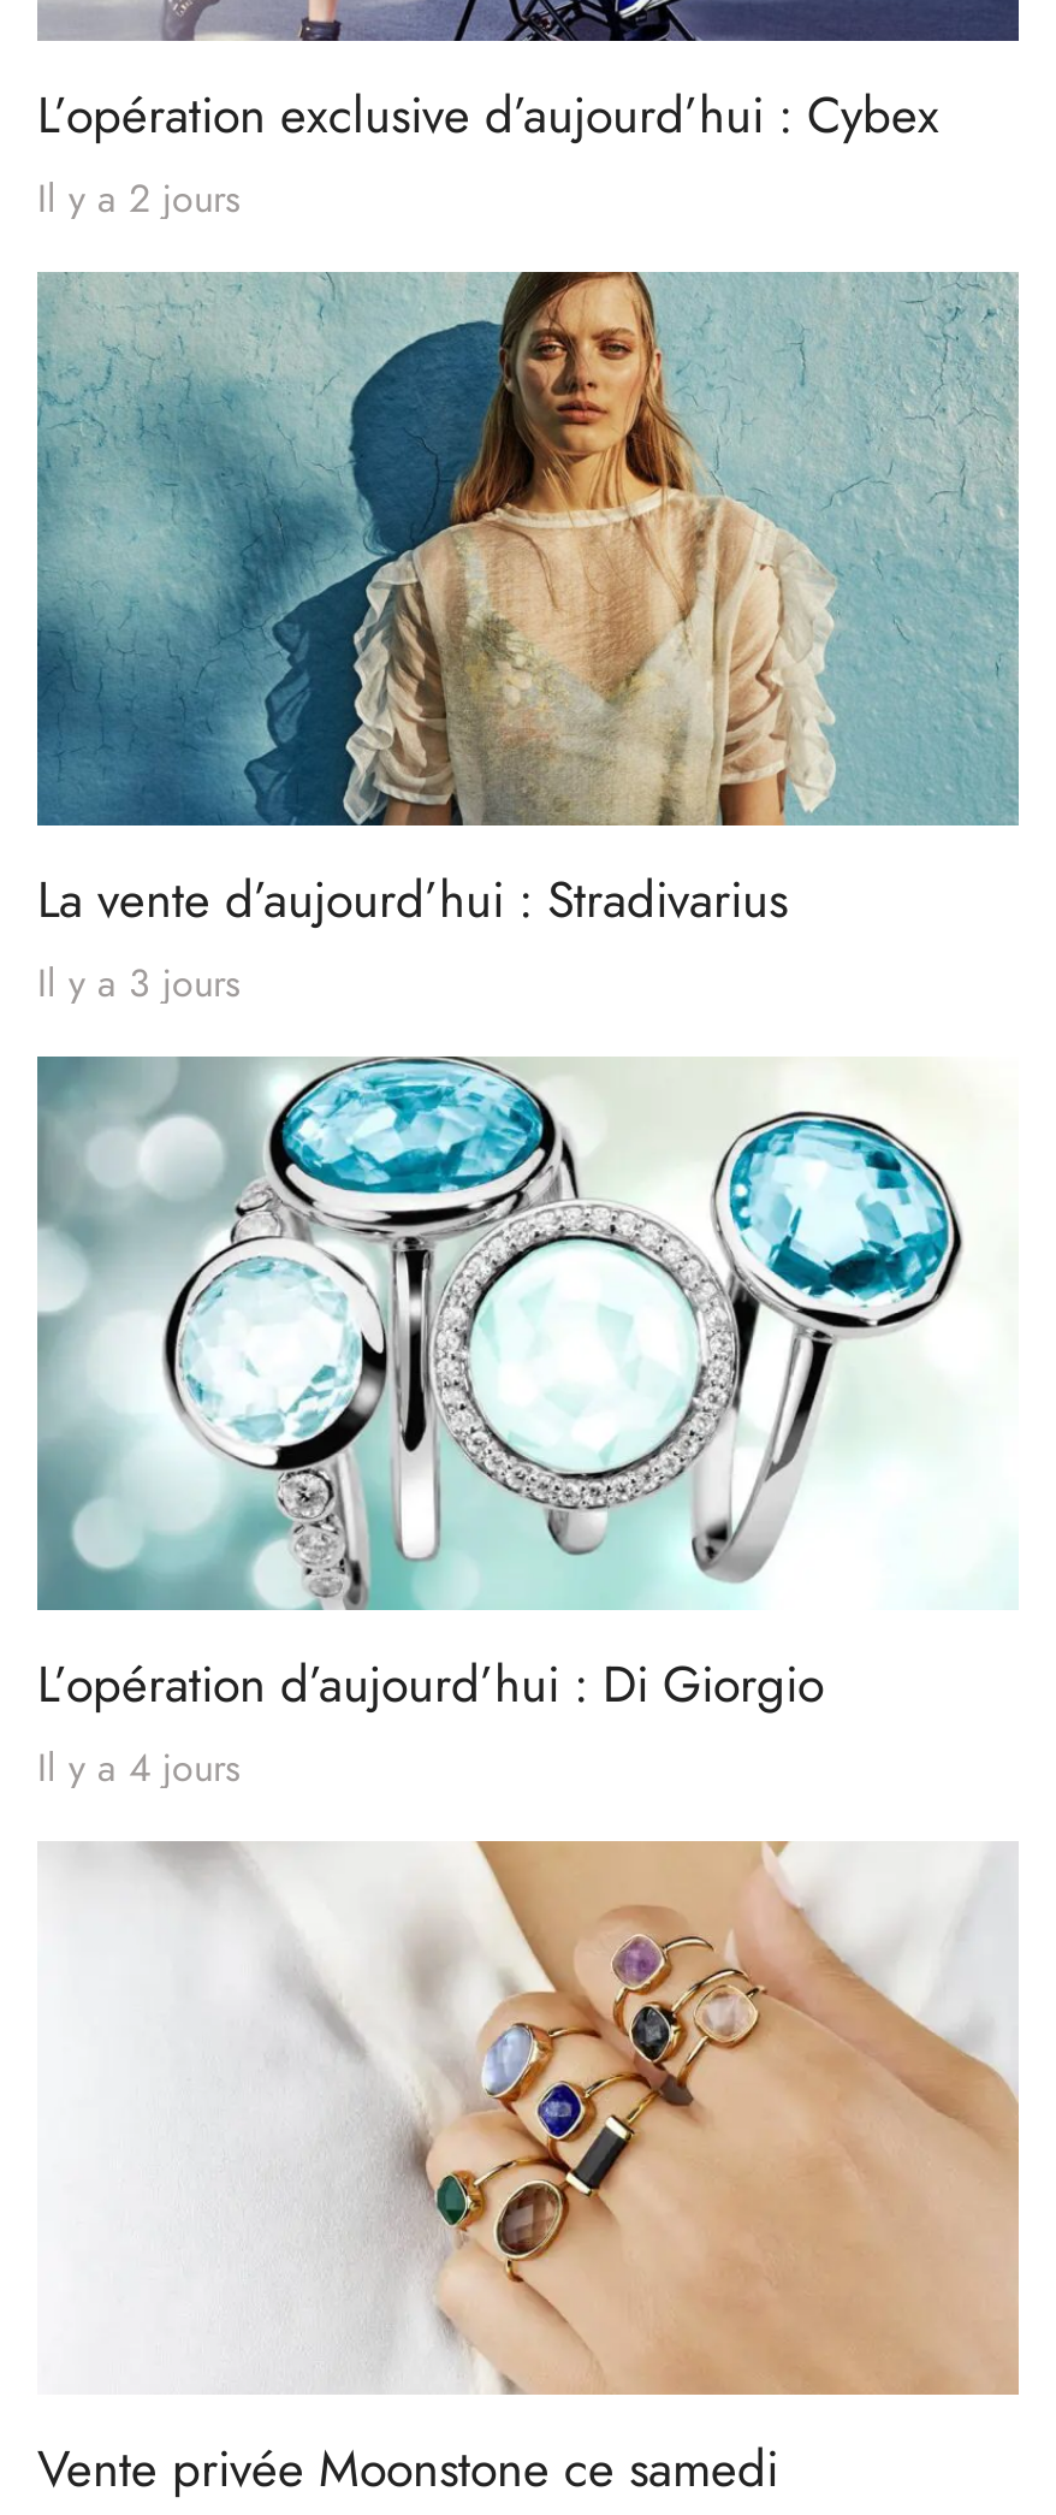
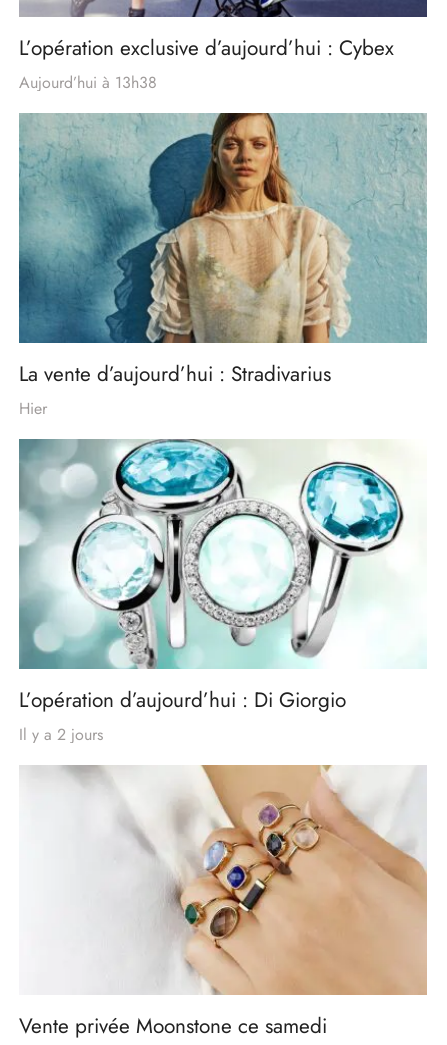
- Il y a 2 jours
+ Aujourd’hui à 13h38

- Il y a 3 jours
+ Hier

- Il y a 4 jours
+ Il y a 2 jours
